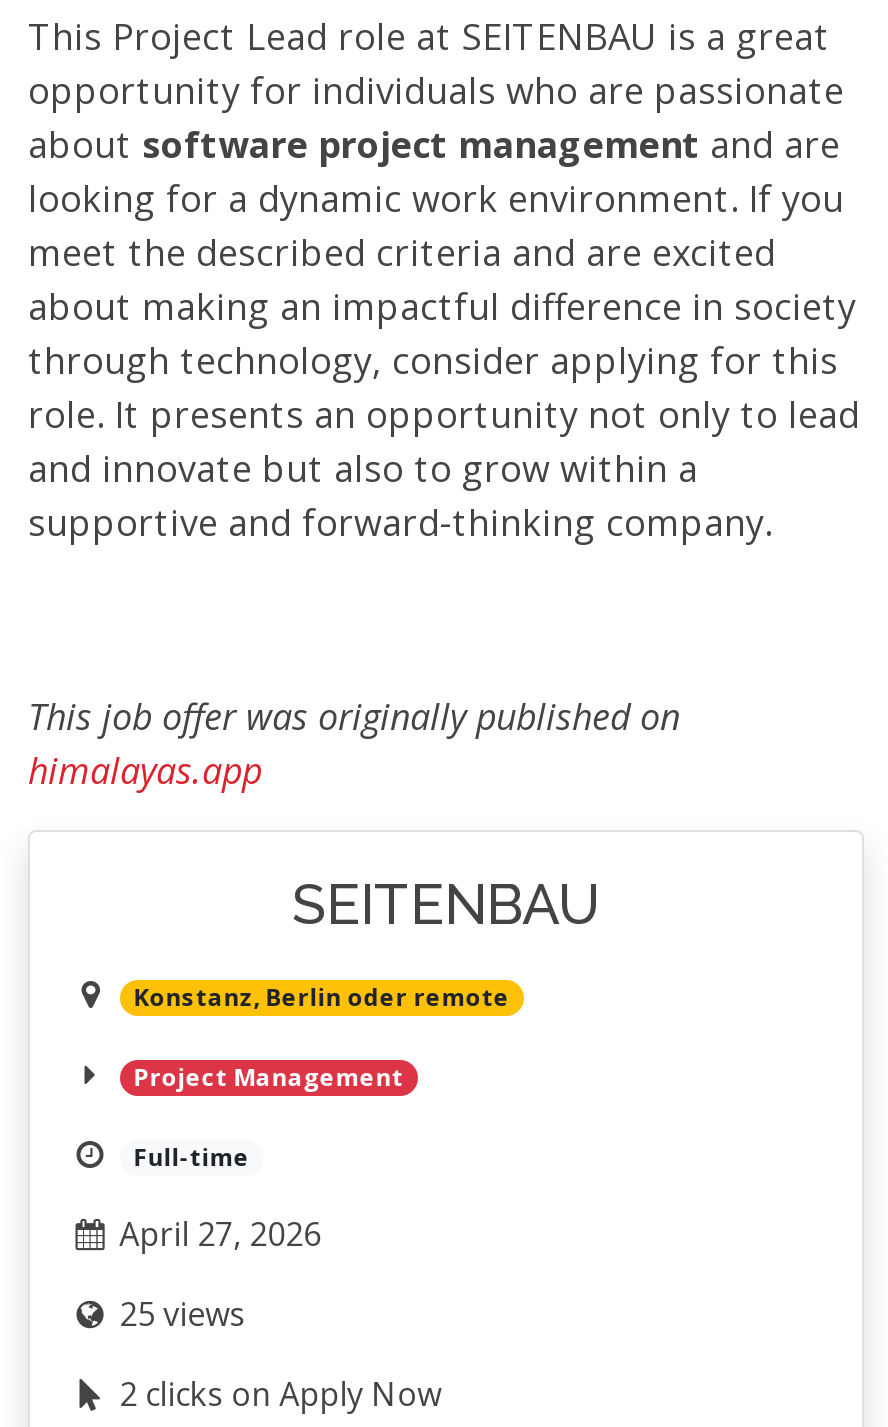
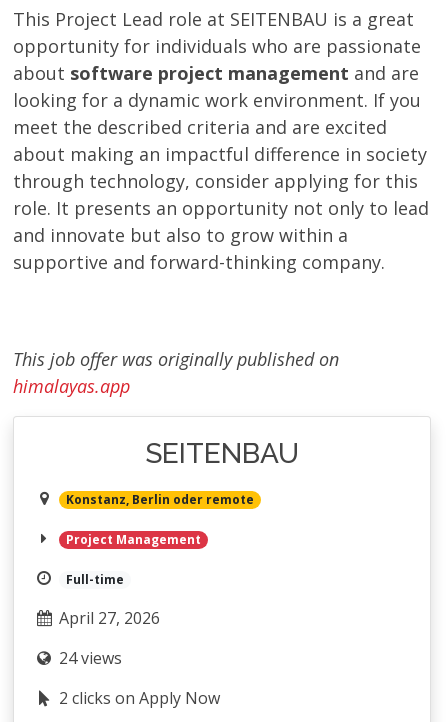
- 25 views
+ 24 views
